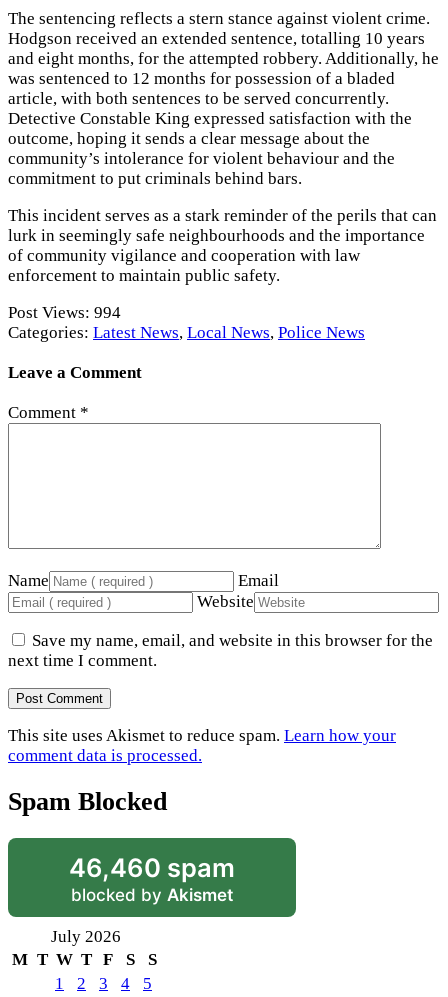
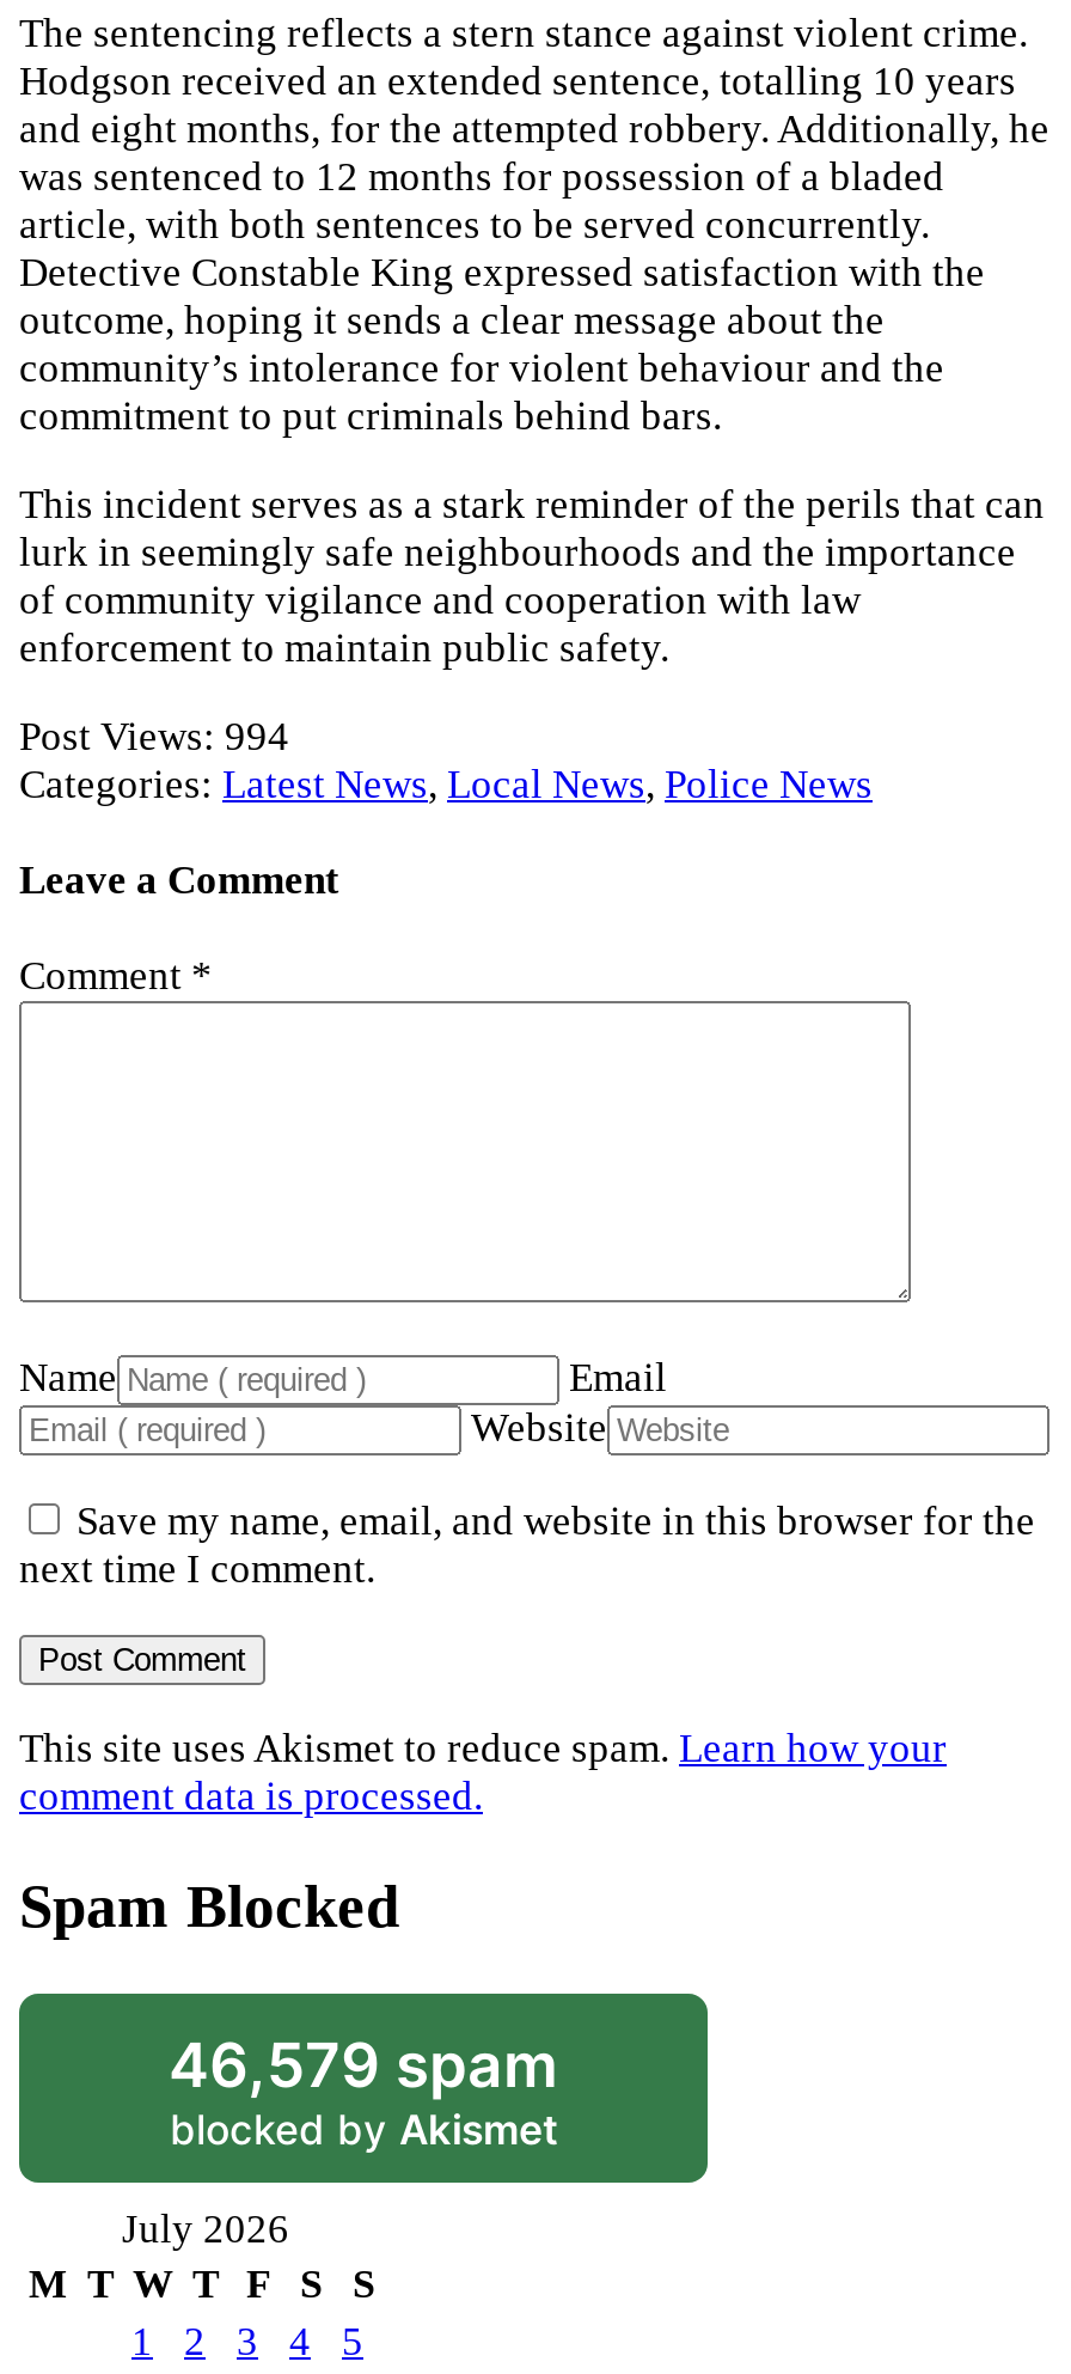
- 46,460 spam
+ 46,579 spam
